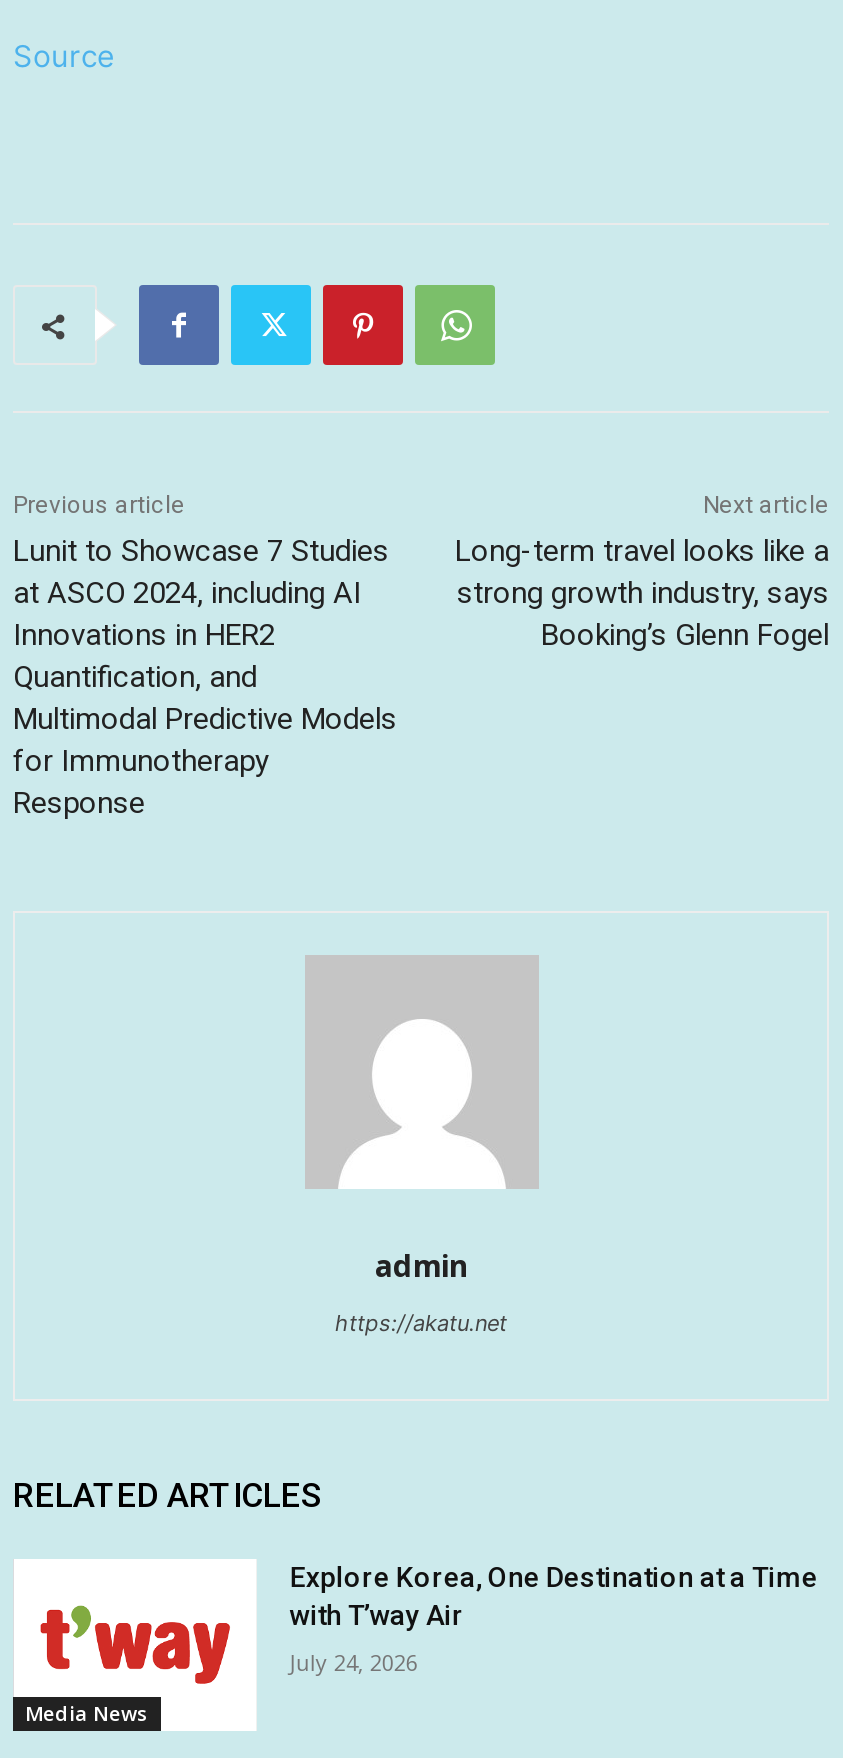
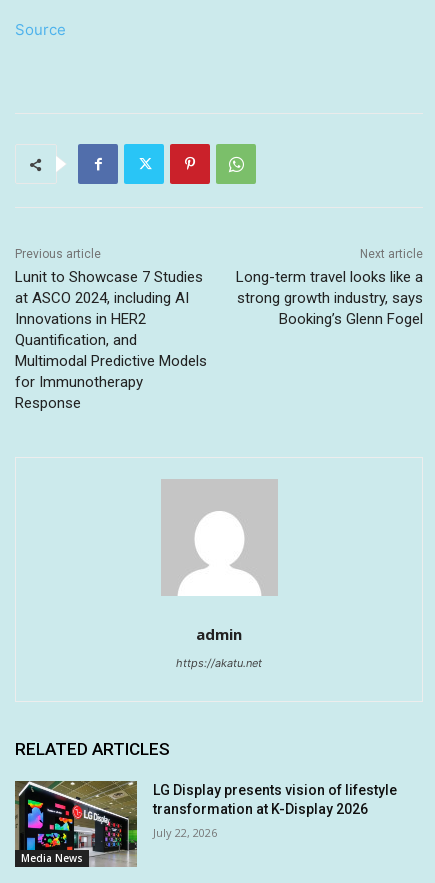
- [image]
- Explore Korea, One Destination at a Time
- with T’way Air
+ [image]
+ LG Display presents vision of lifestyle
+ transformation at K-Display 2026

- July 24, 2026
+ July 22, 2026
